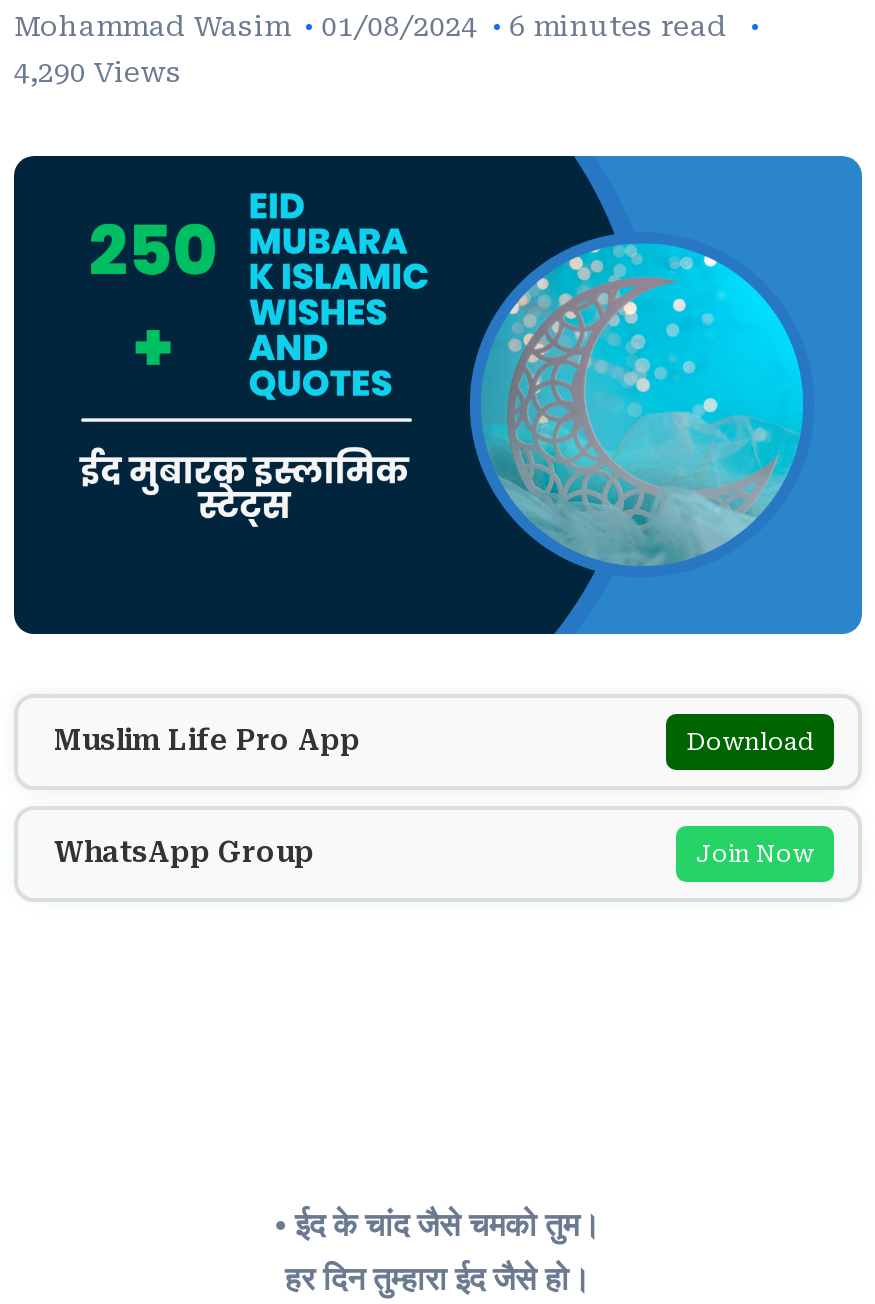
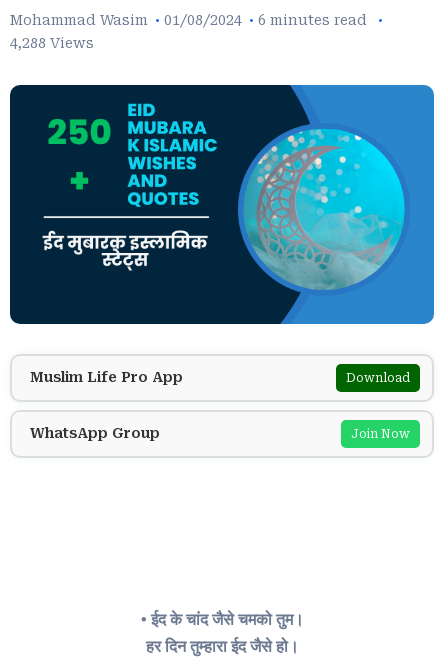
- 4,290 Views
+ 4,288 Views
